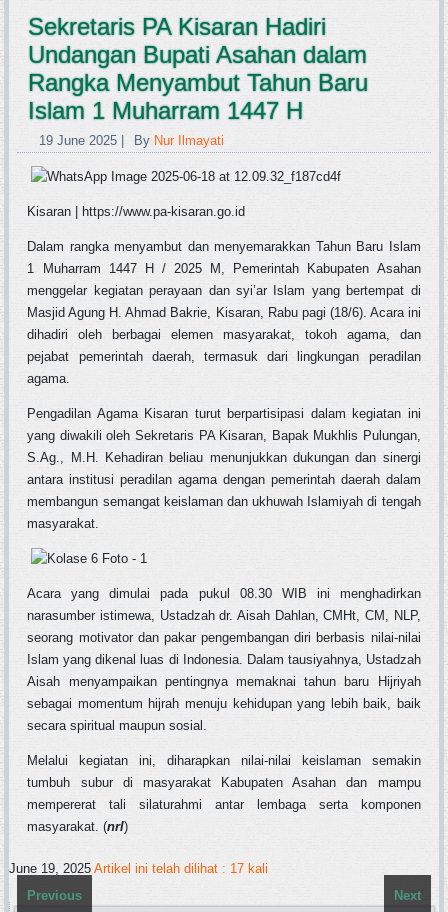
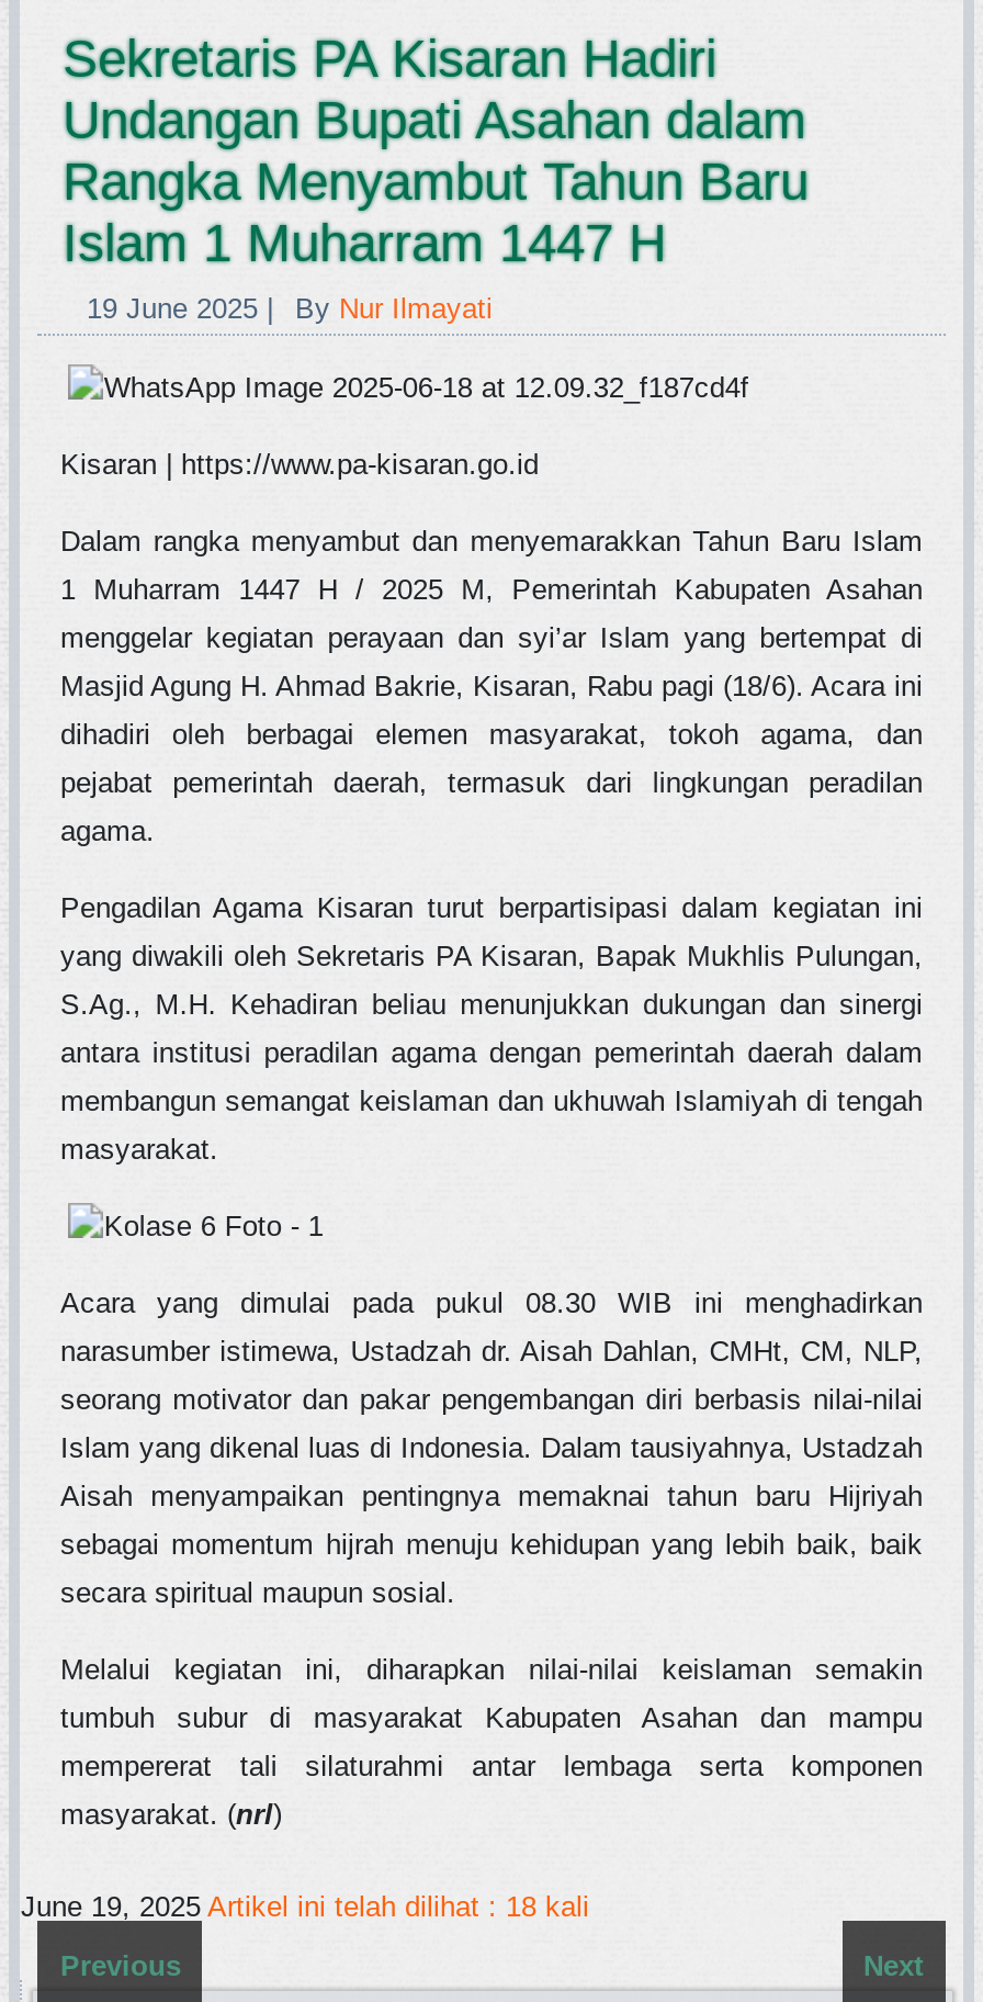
- June 19, 2025 Artikel ini telah dilihat : 17 kali
+ June 19, 2025 Artikel ini telah dilihat : 18 kali
